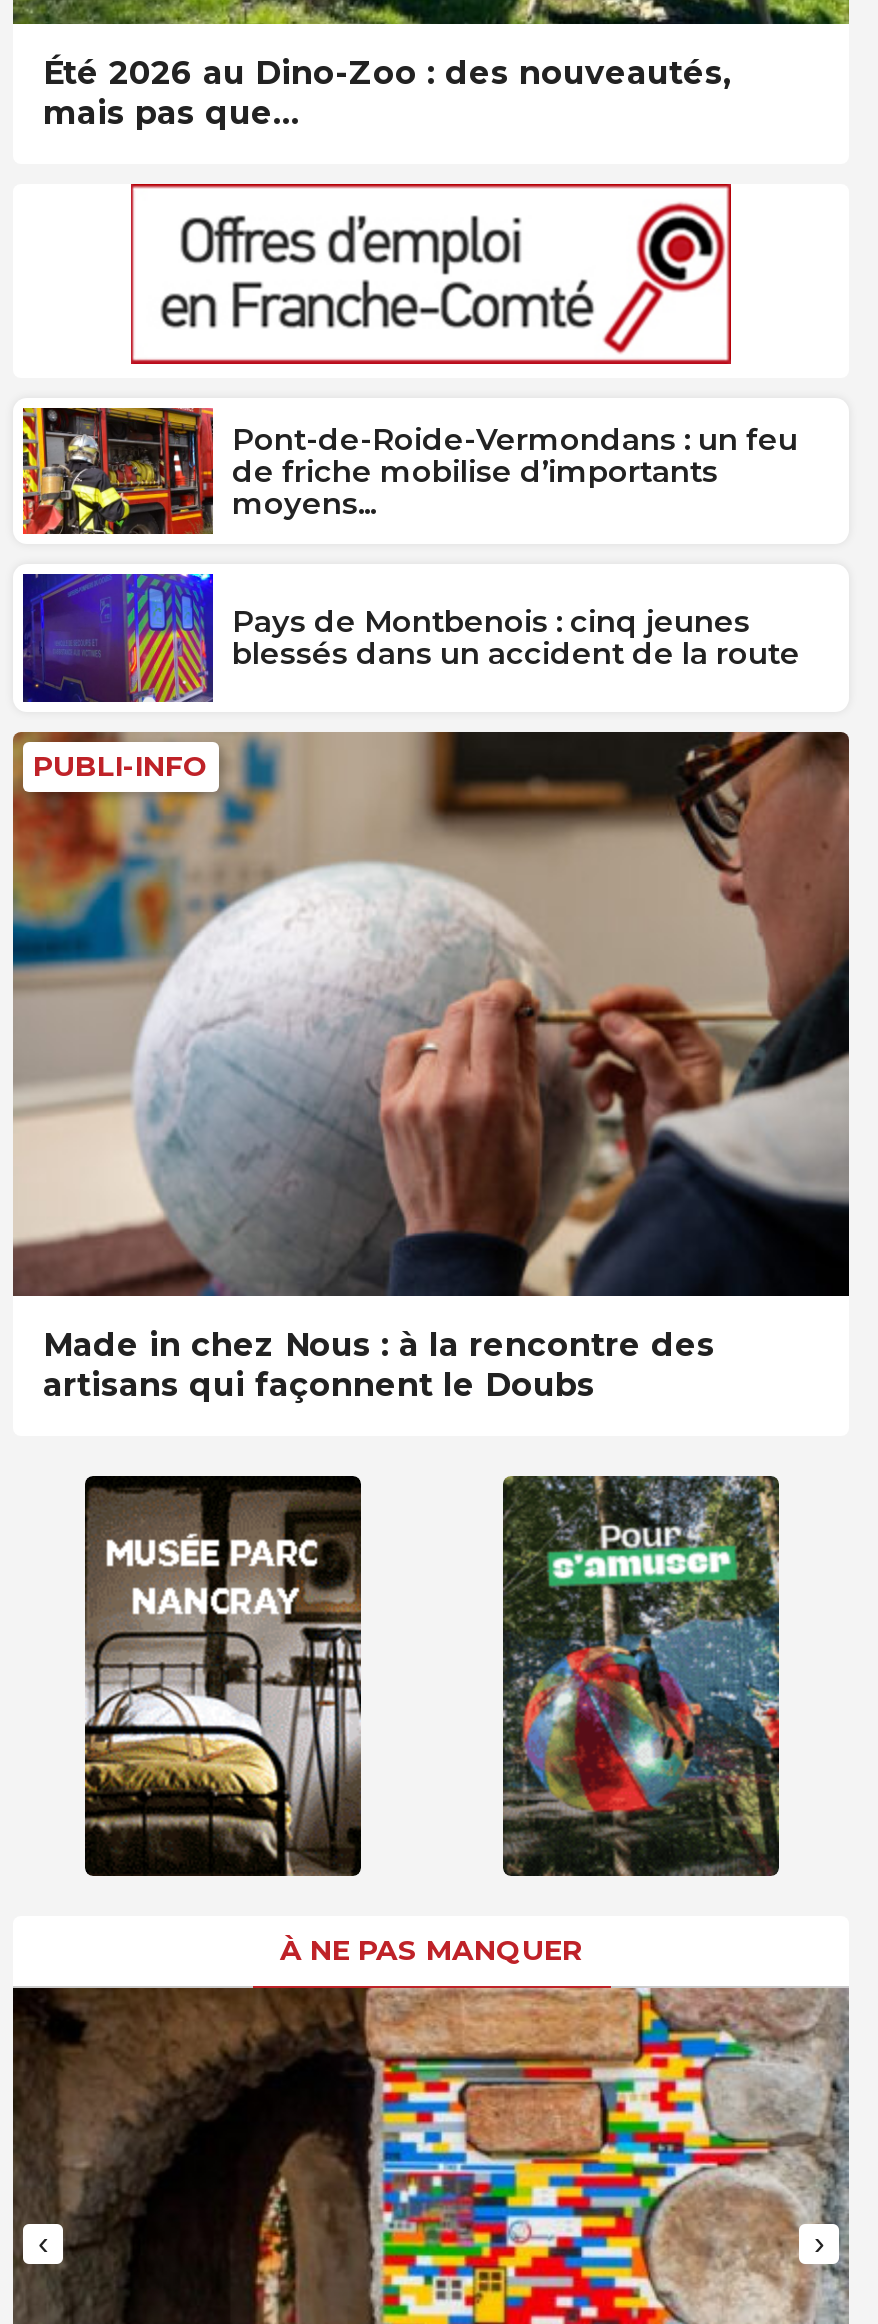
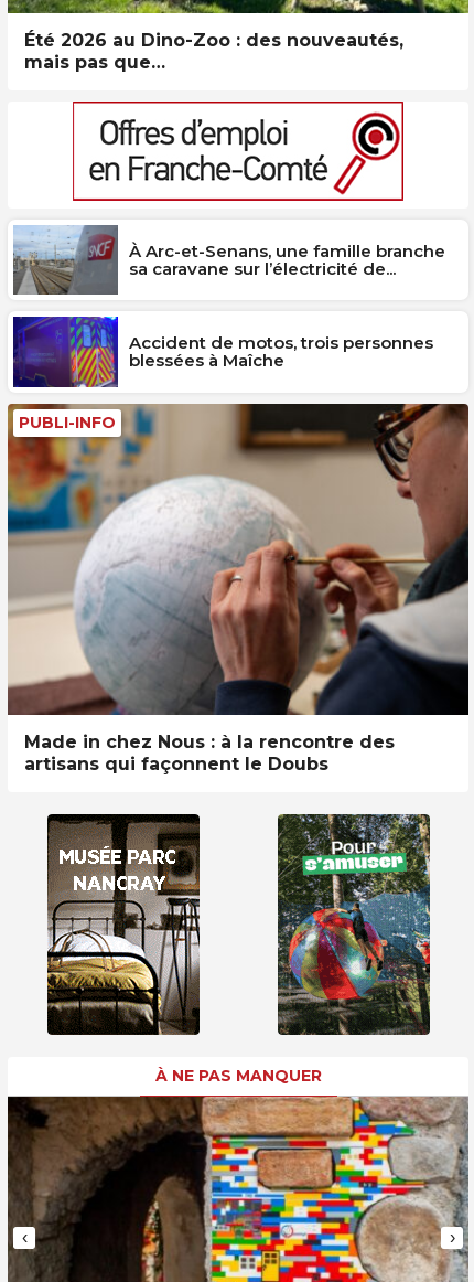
- [image]
- Pont-de-Roide-Vermondans : un feu
- de friche mobilise d’importants
- moyens...
+ [image]
+ À Arc-et-Senans, une famille branche
+ sa caravane sur l’électricité de...

- Pays de Montbenois : cinq jeunes
- blessés dans un accident de la route
+ Accident de motos, trois personnes
+ blessées à Maîche
